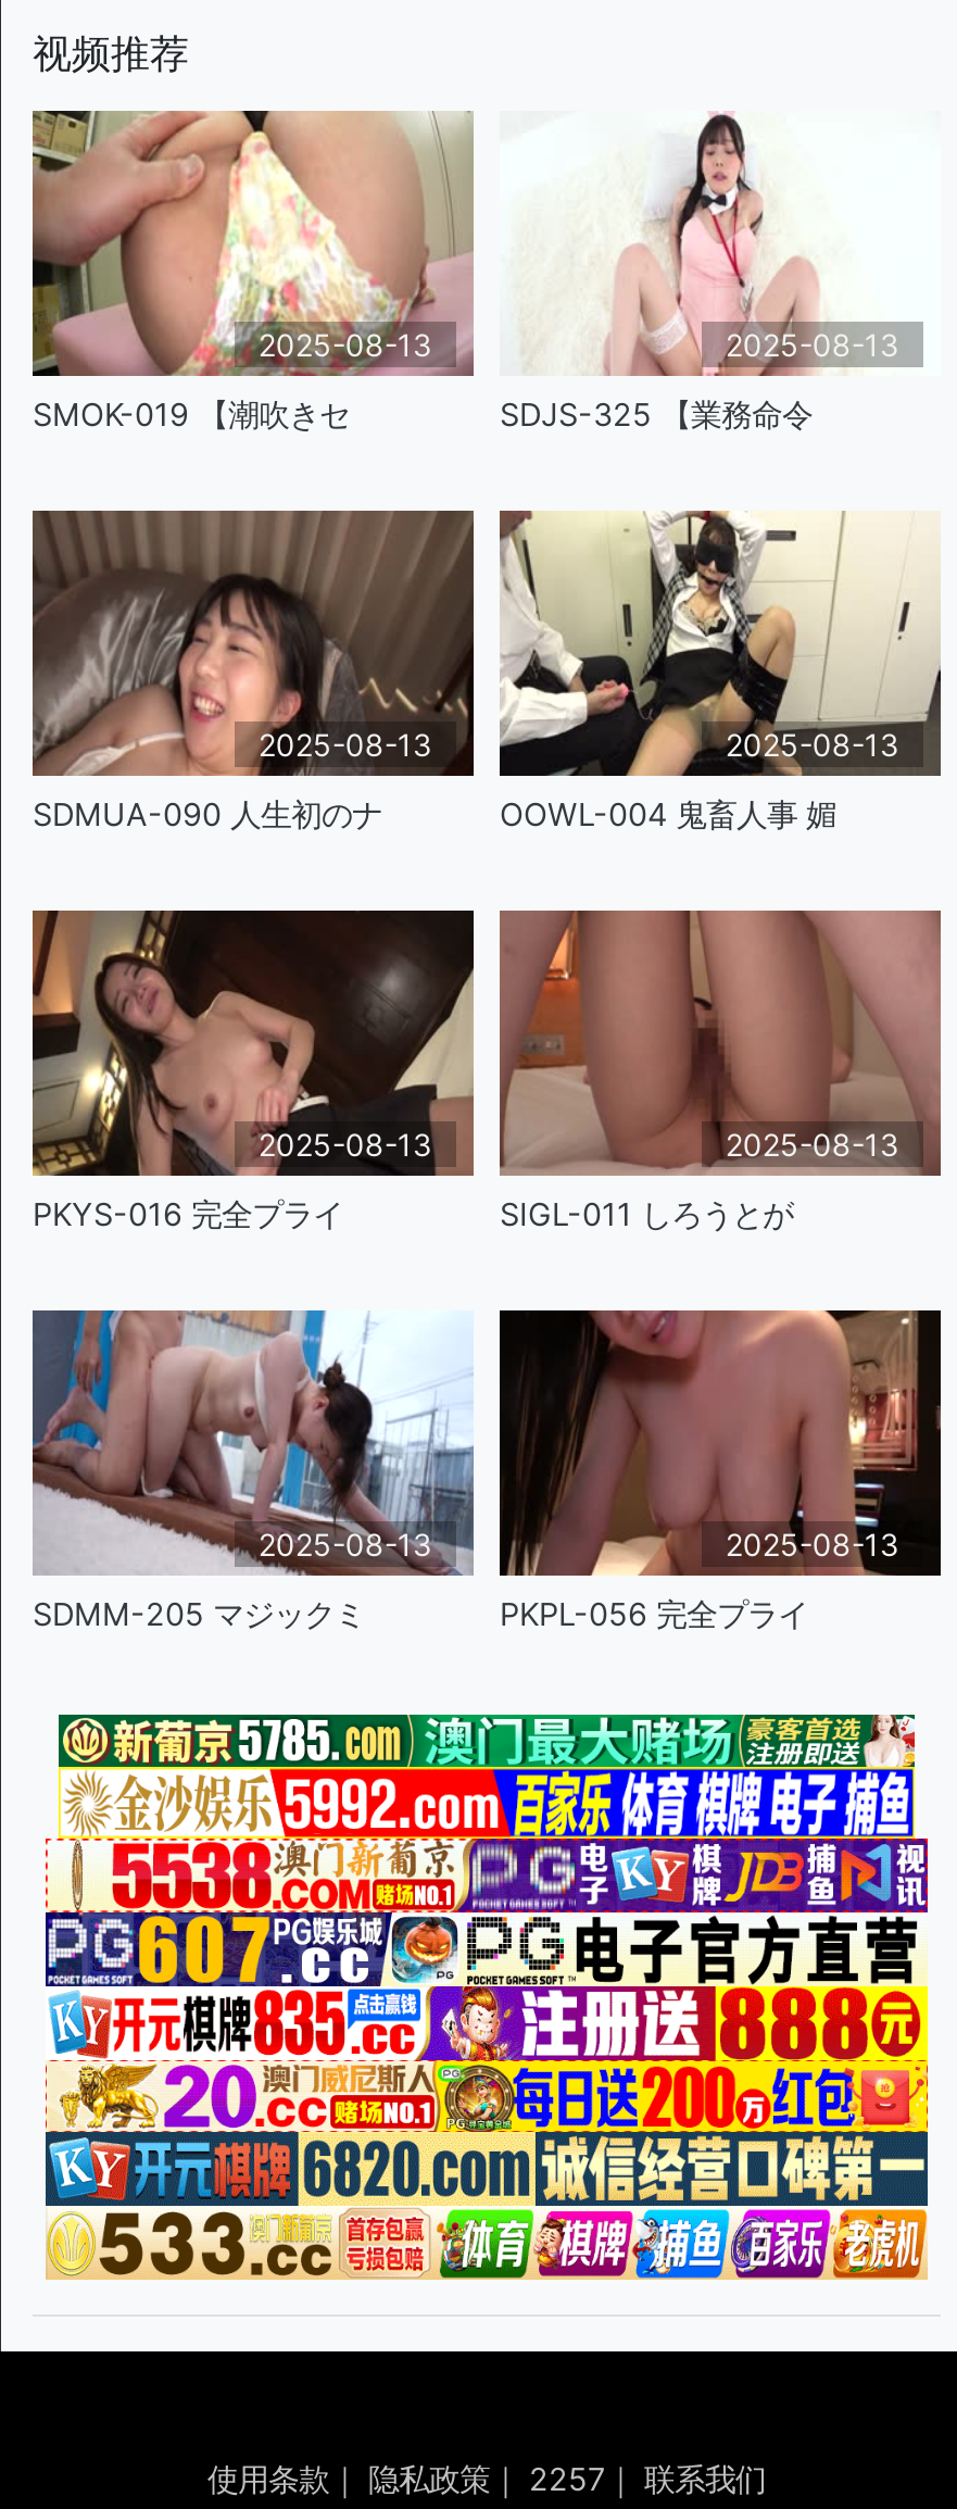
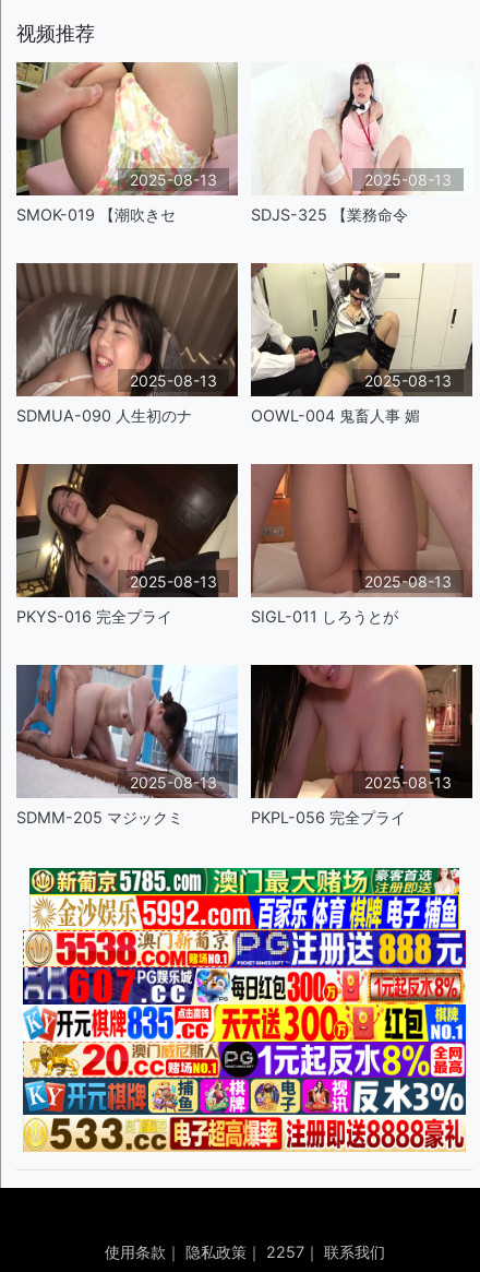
- [image]
+ [image]
